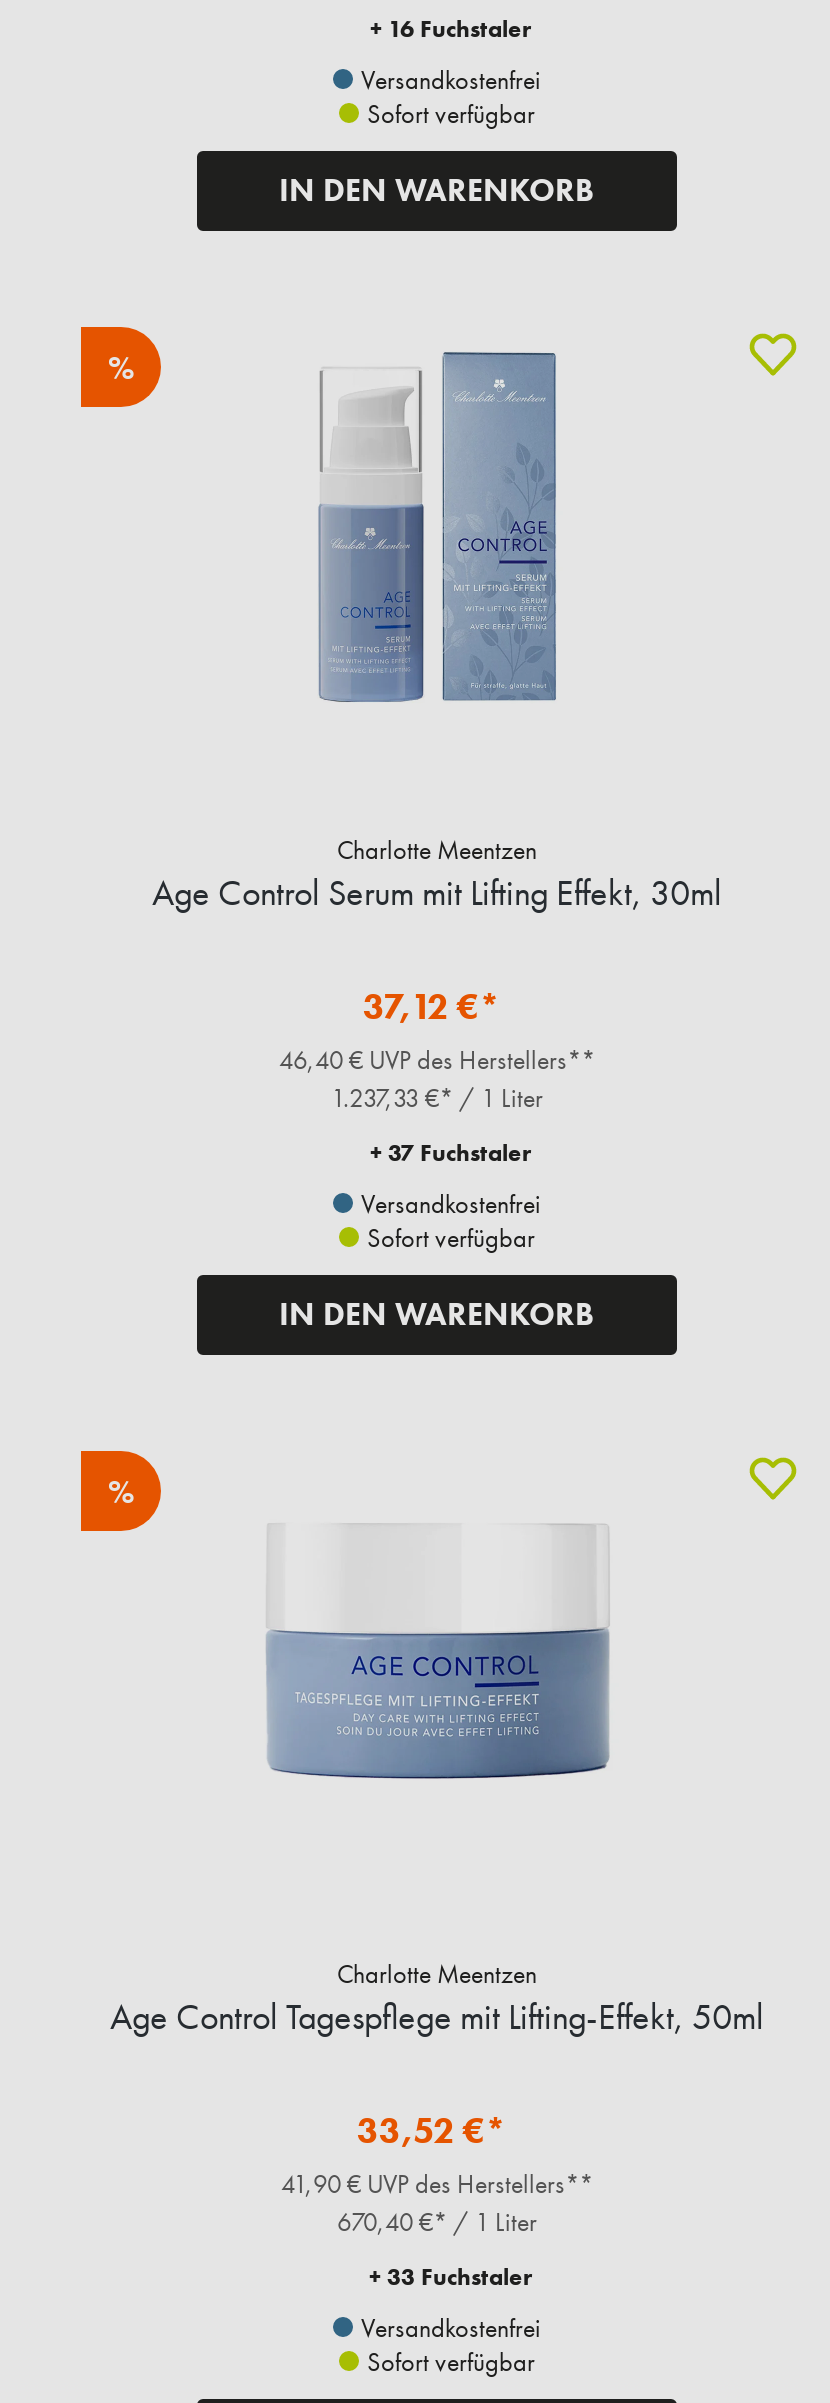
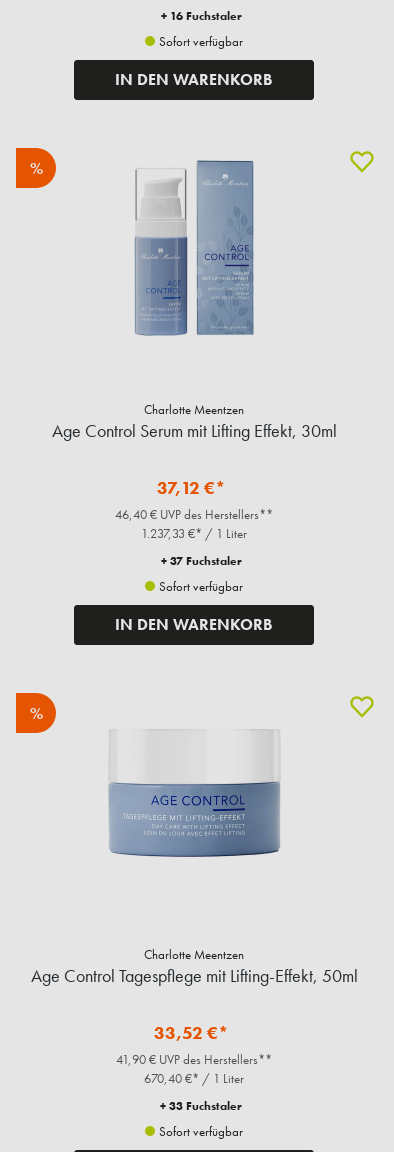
- Versandkostenfrei

- Versandkostenfrei

- Versandkostenfrei
